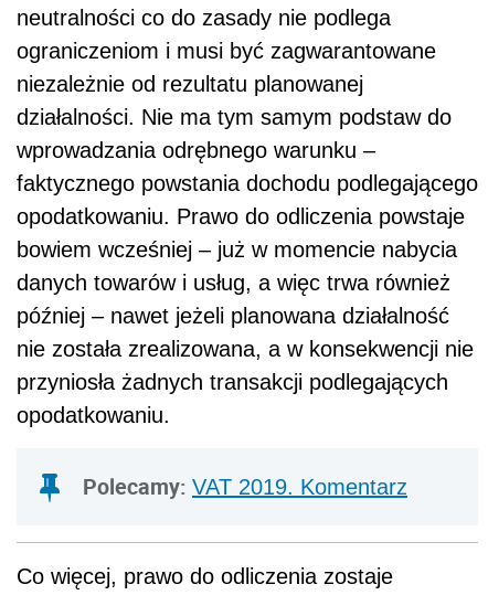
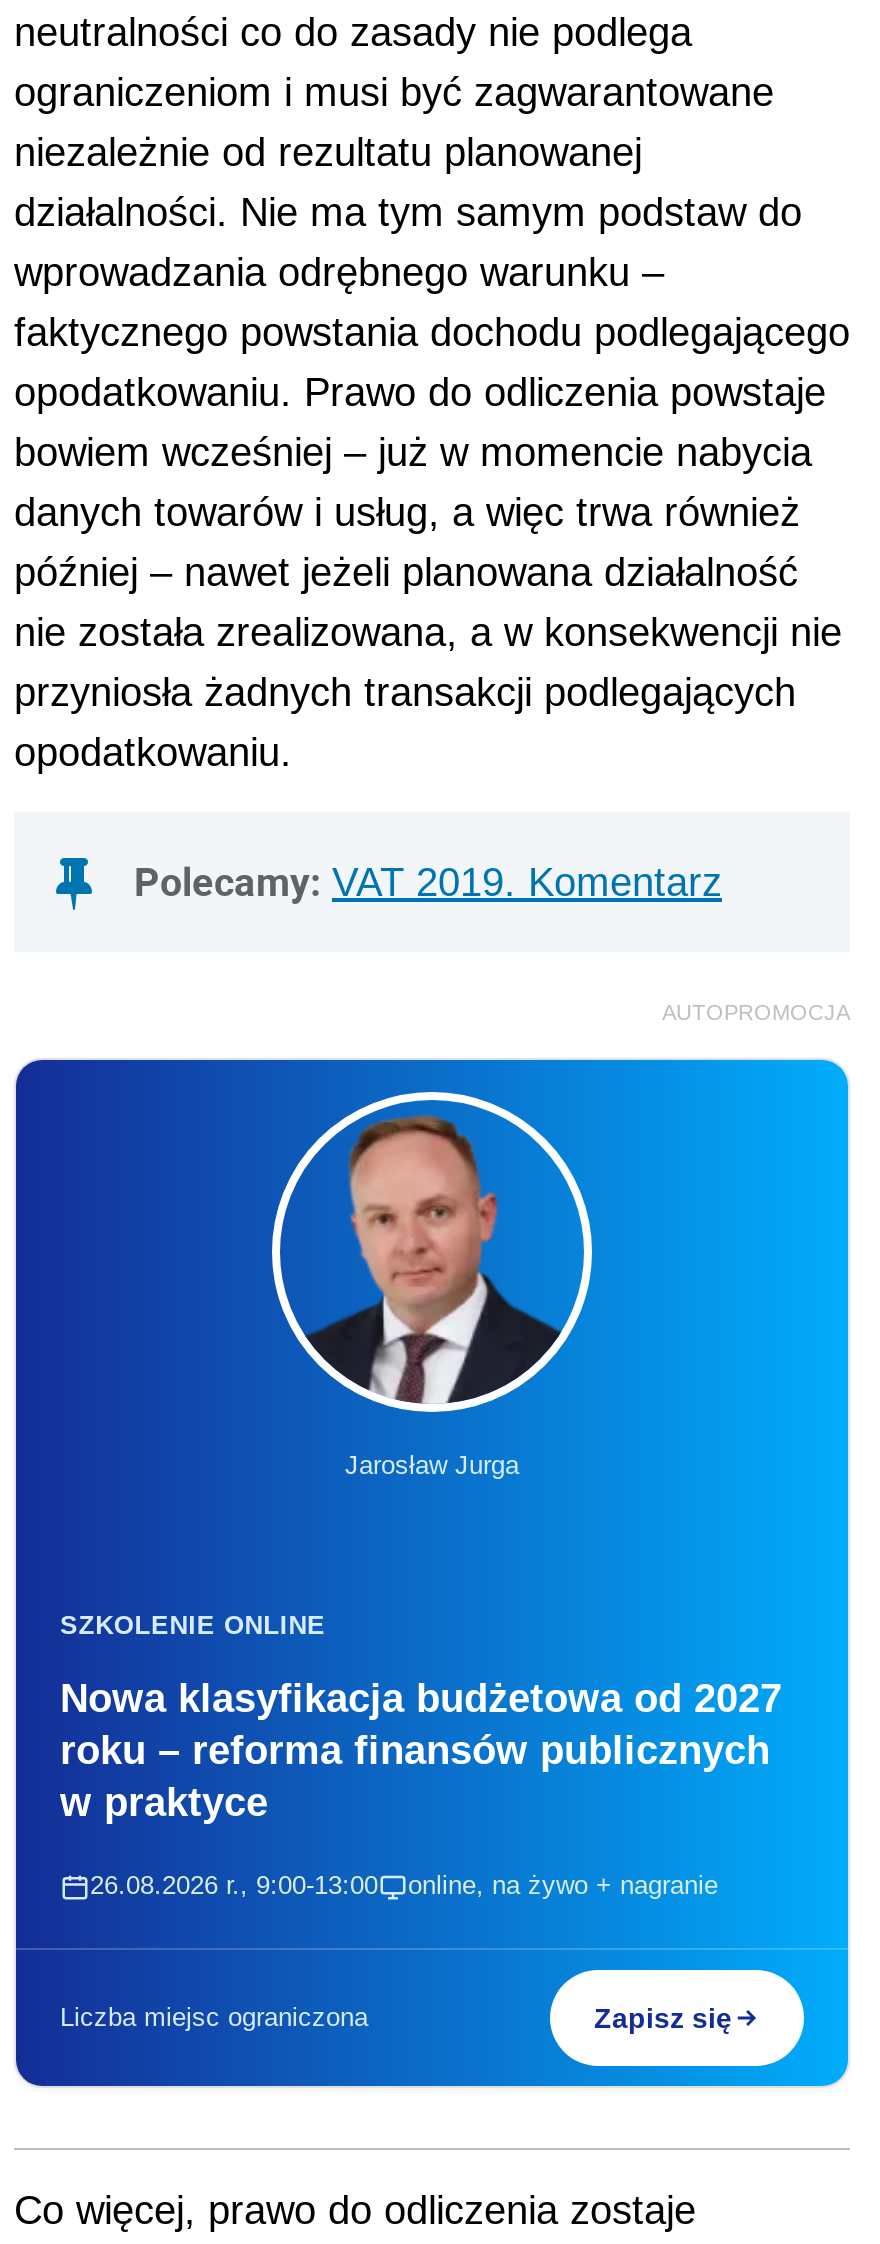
+ [image]
+ Jarosław Jurga

+ SZKOLENIE ONLINE
+ Nowa klasyfikacja budżetowa od 2027
+ roku – reforma finansów publicznych
+ w praktyce
+ 26.08.2026 r., 9:00-13:00
+ online, na żywo + nagranie

+ Liczba miejsc ograniczona
+ Zapisz się

+ AUTOPROMOCJA
